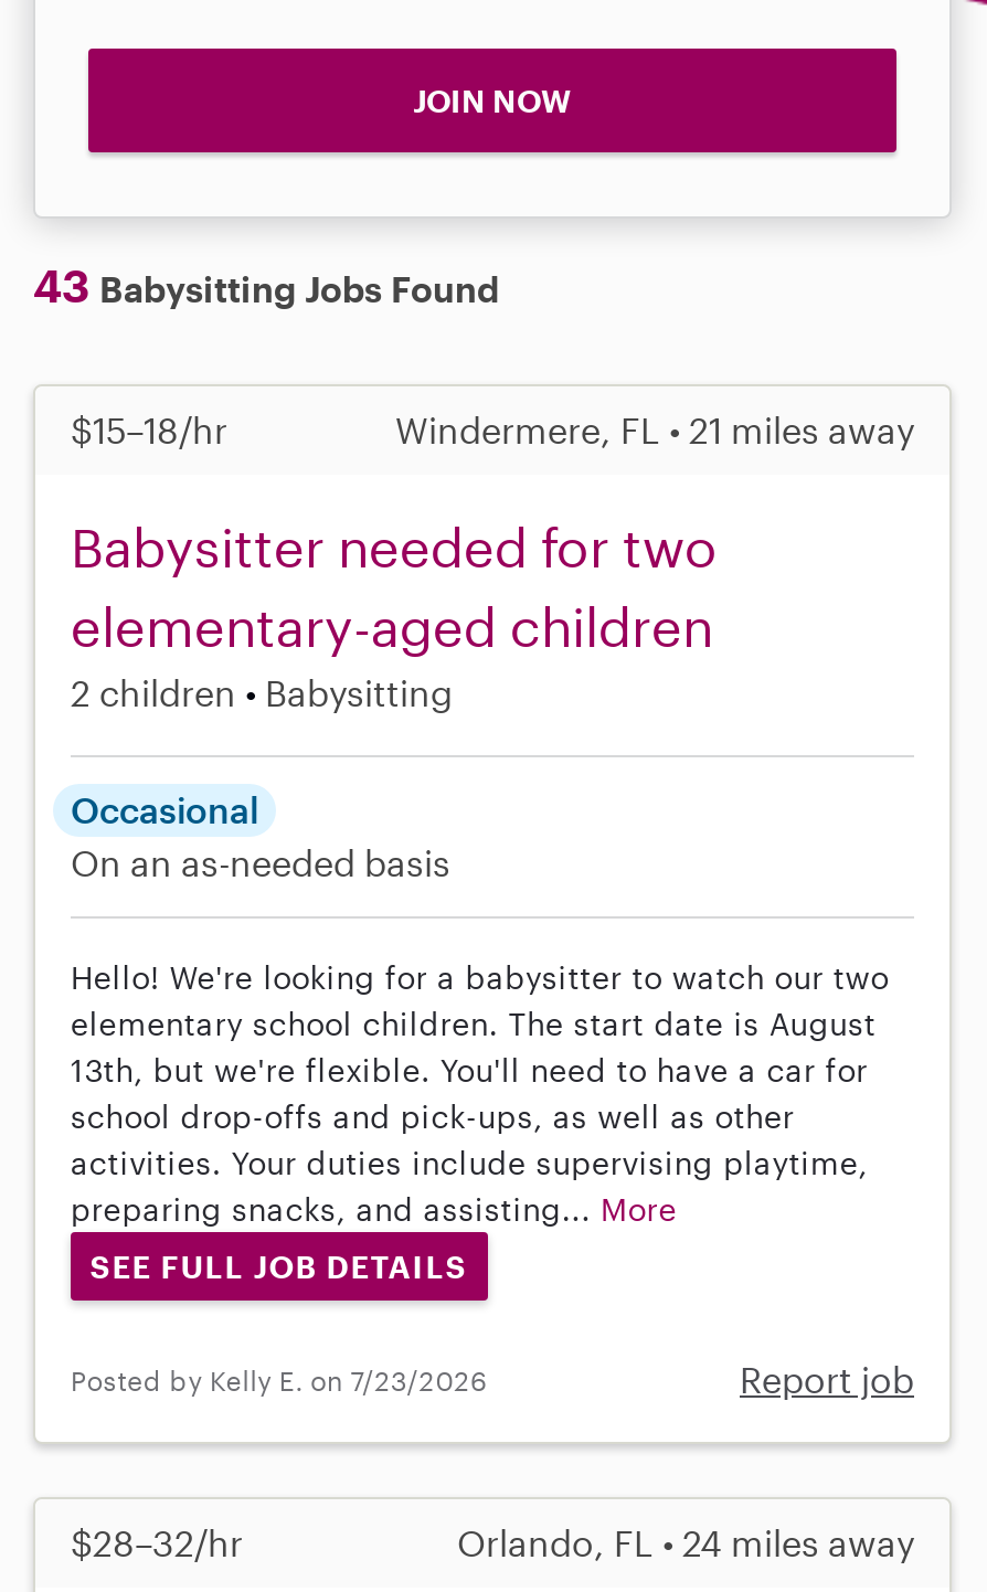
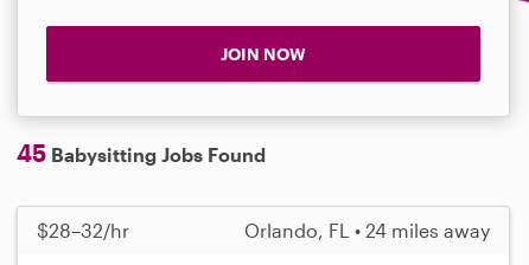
- 43 Babysitting Jobs Found
- $15–18/hr
- Windermere, FL • 21 miles away
- Babysitter needed for two
- elementary-aged children
- 2 children
- Babysitting
- Occasional
- On an as-needed basis
- Hello! We're looking for a babysitter to watch our two
- elementary school children. The start date is August
- 13th, but we're flexible. You'll need to have a car for
- school drop-offs and pick-ups, as well as other
- activities. Your duties include supervising playtime,
- preparing snacks, and assisting... More
- SEE FULL JOB DETAILS
- Posted by Kelly E. on 7/23/2026
- Report job
+ 45 Babysitting Jobs Found
